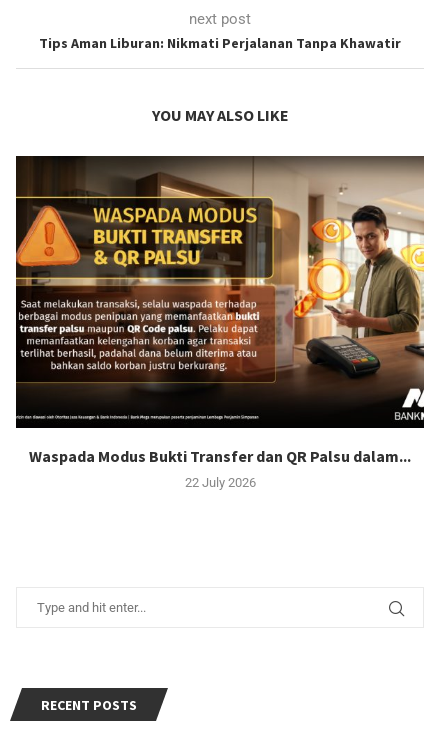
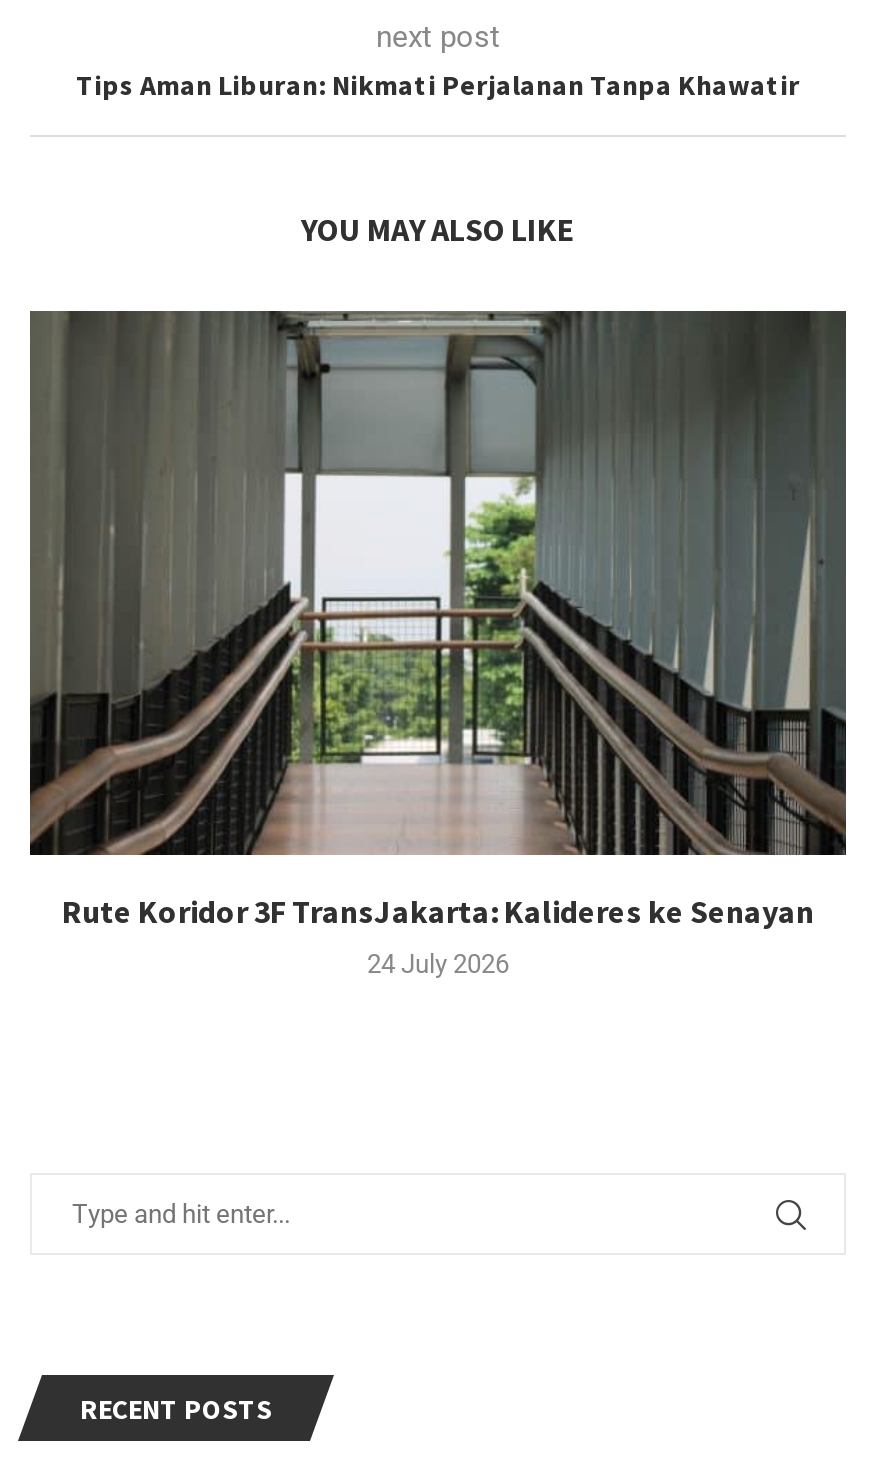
- [image]
- Waspada Modus Bukti Transfer dan QR Palsu dalam...
- 22 July 2026
+ [image]
+ Rute Koridor 3F TransJakarta: Kalideres ke Senayan
+ 24 July 2026
